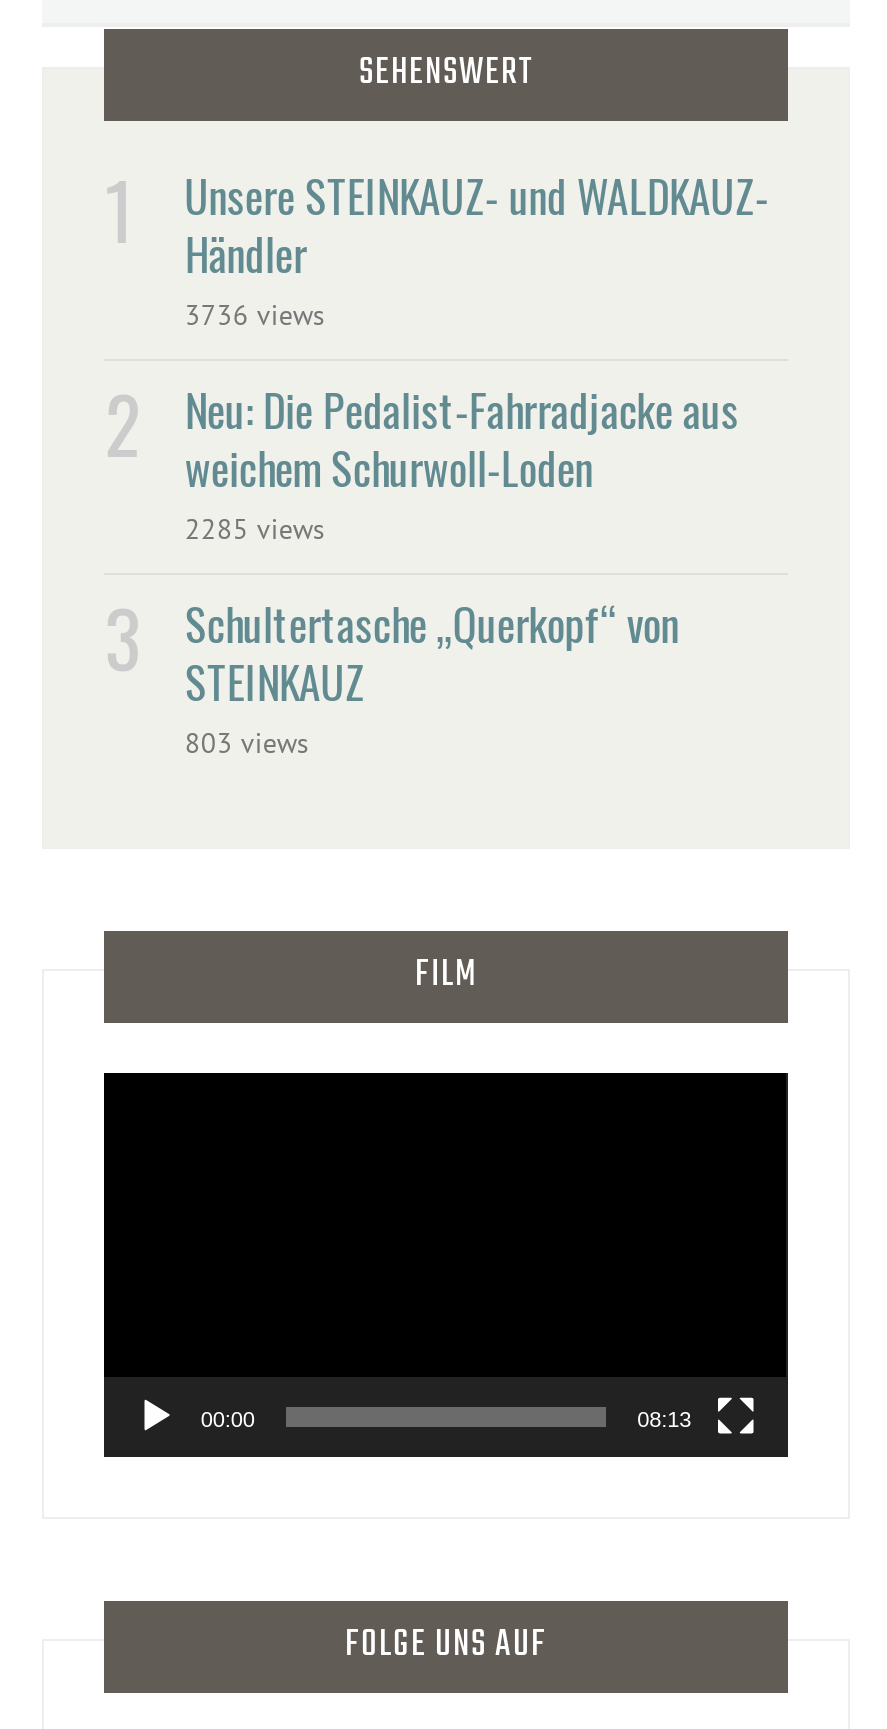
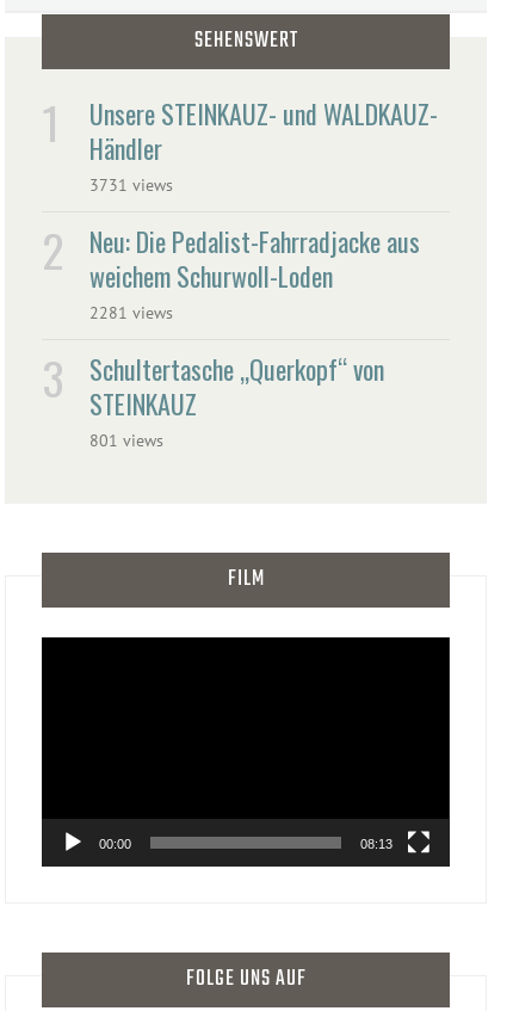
- 3736 views
+ 3731 views

- 2285 views
+ 2281 views

- 803 views
+ 801 views
